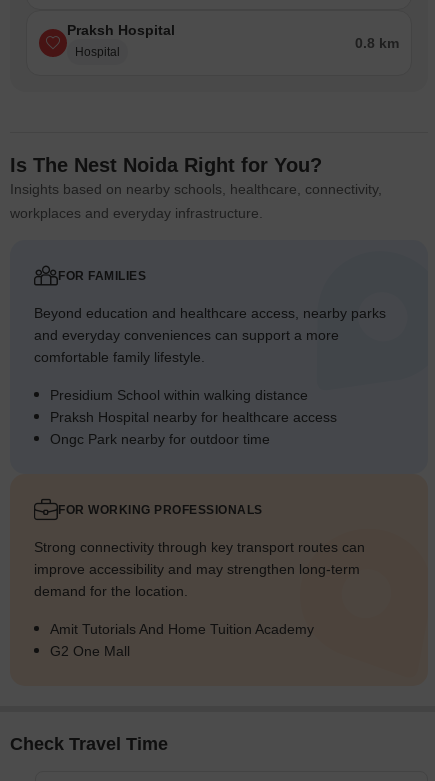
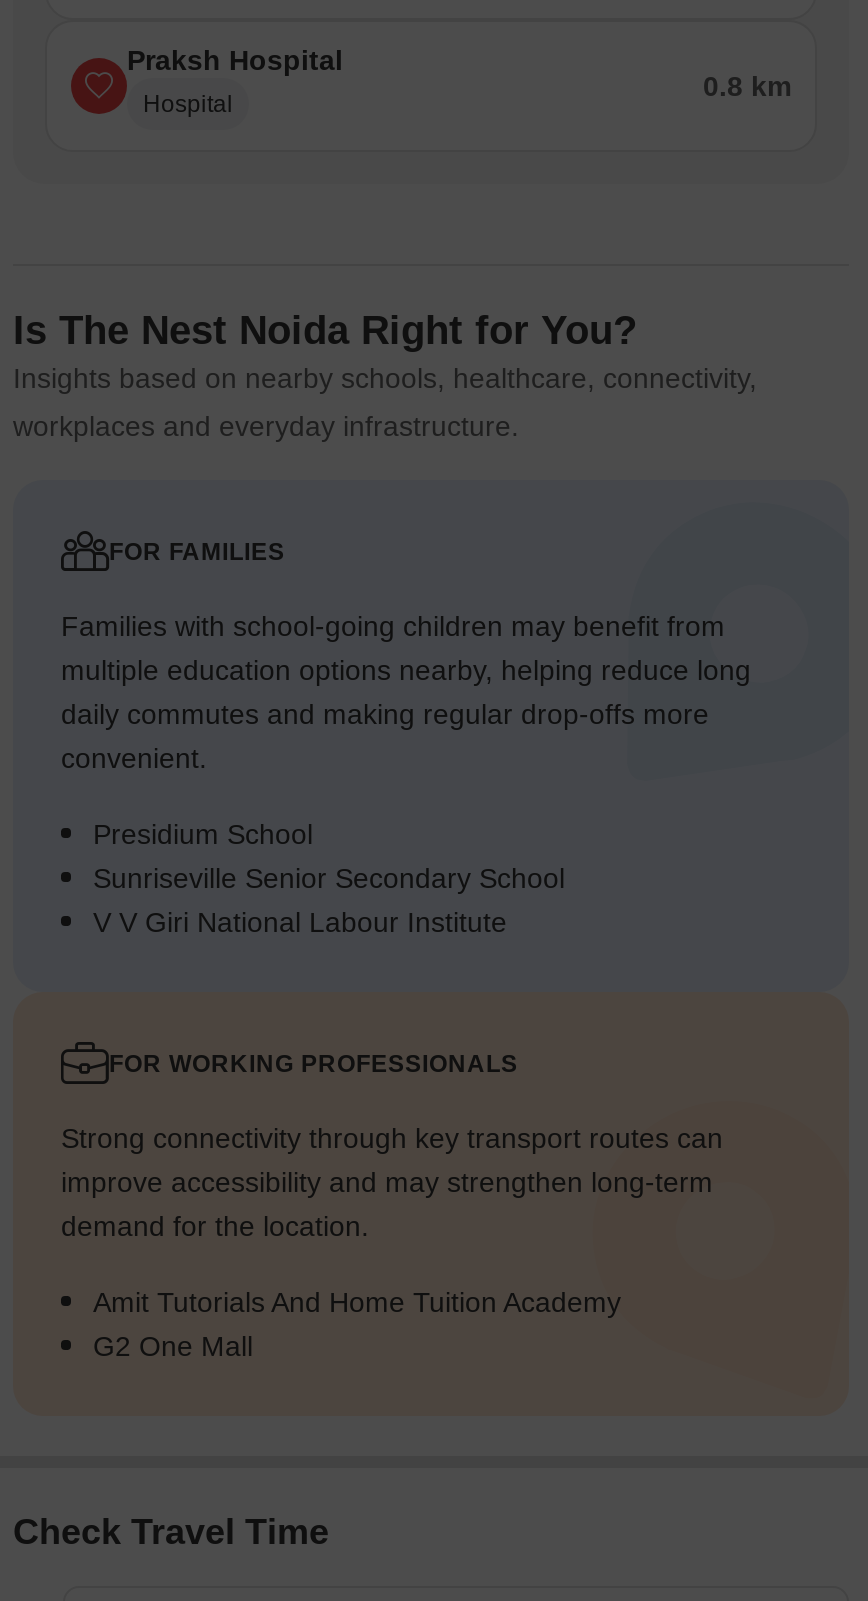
- Beyond education and healthcare access, nearby parks
- and everyday conveniences can support a more
- comfortable family lifestyle.
+ Families with school-going children may benefit from
+ multiple education options nearby, helping reduce long
+ daily commutes and making regular drop-offs more
+ convenient.

- Presidium School within walking distance
- Praksh Hospital nearby for healthcare access
- Ongc Park nearby for outdoor time
+ Presidium School
+ Sunriseville Senior Secondary School
+ V V Giri National Labour Institute
